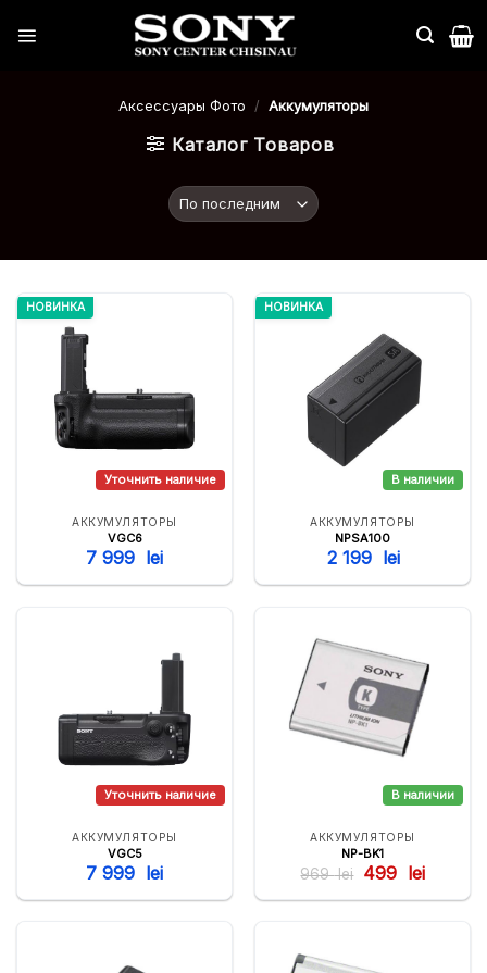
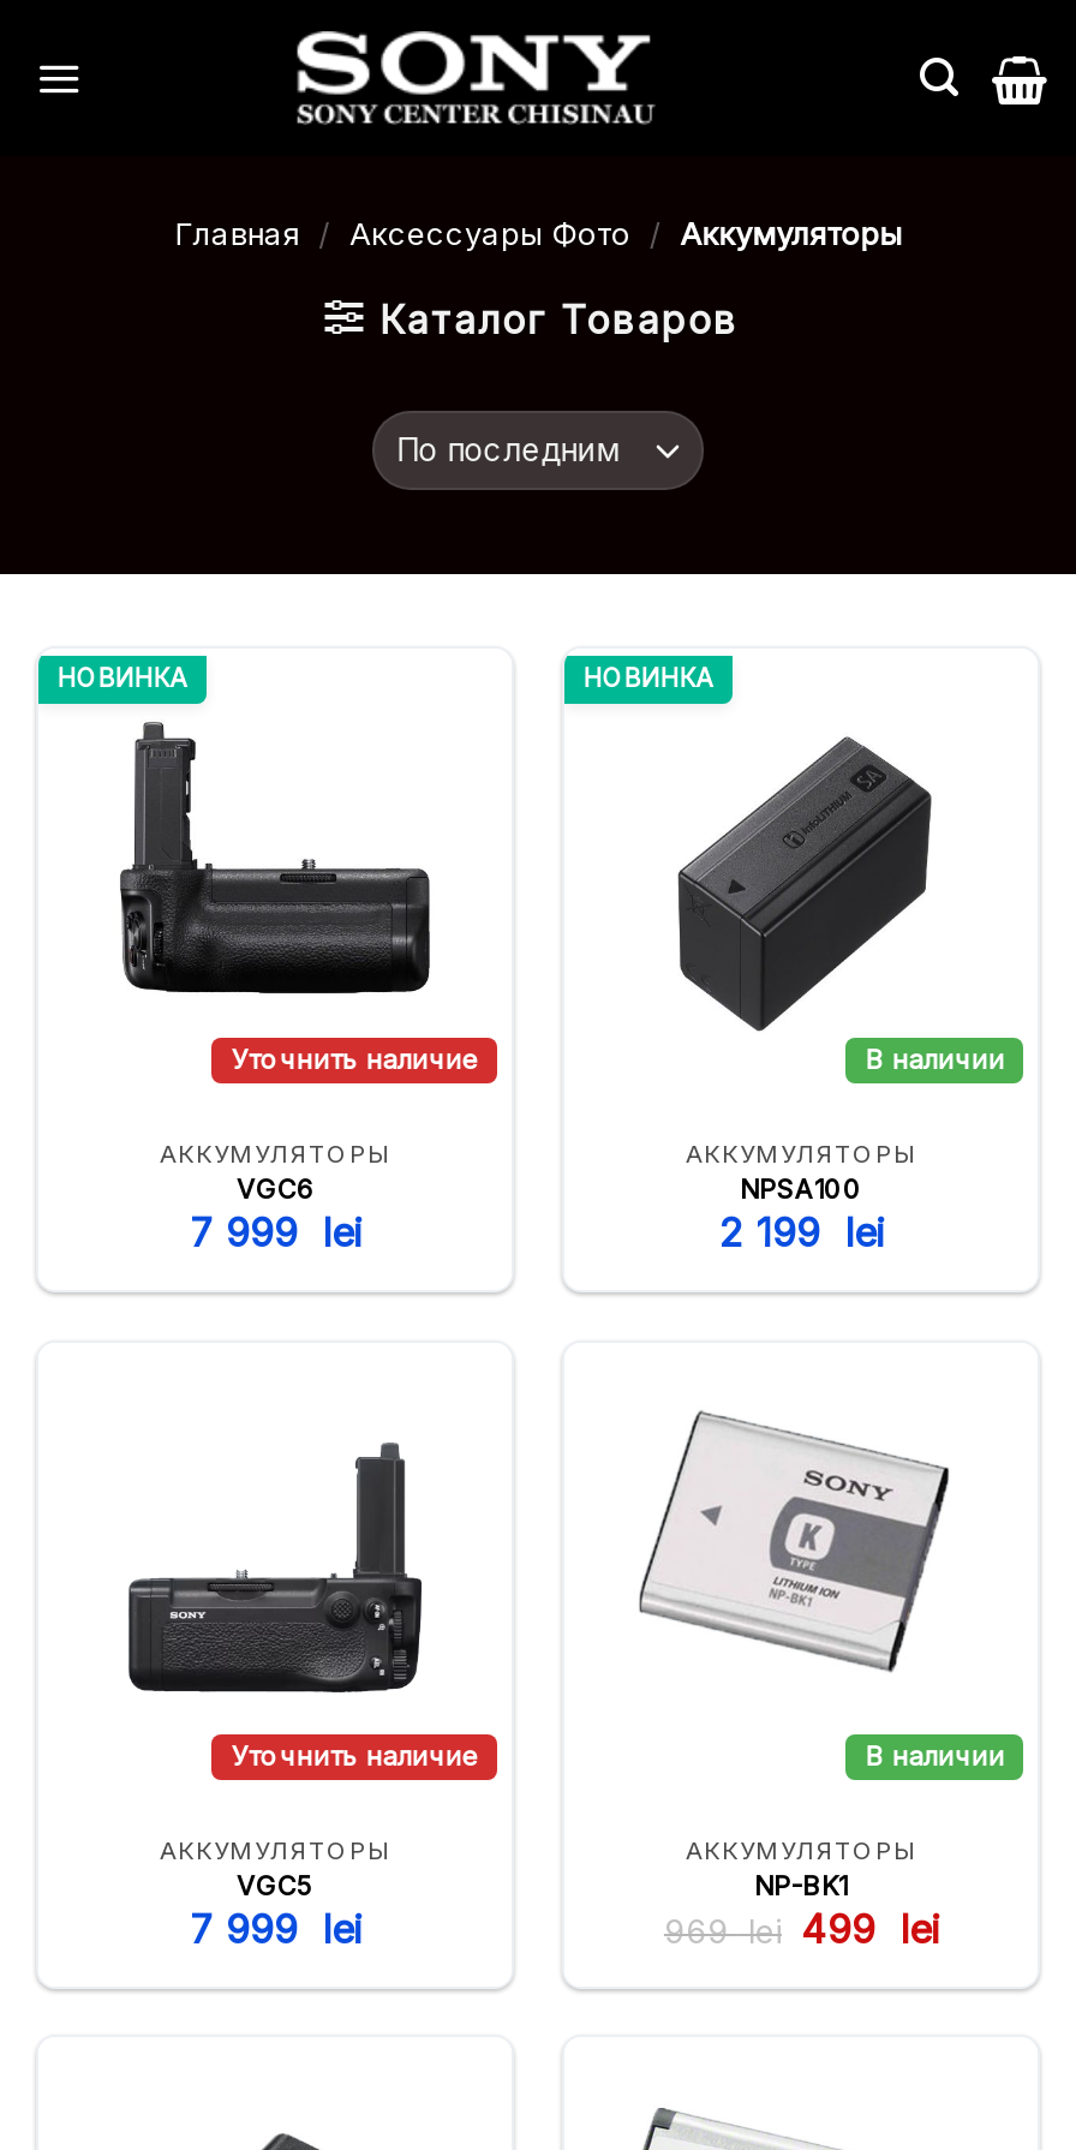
- Аксессуары Фото / Аккумуляторы
+ Главная / Аксессуары Фото / Аккумуляторы
